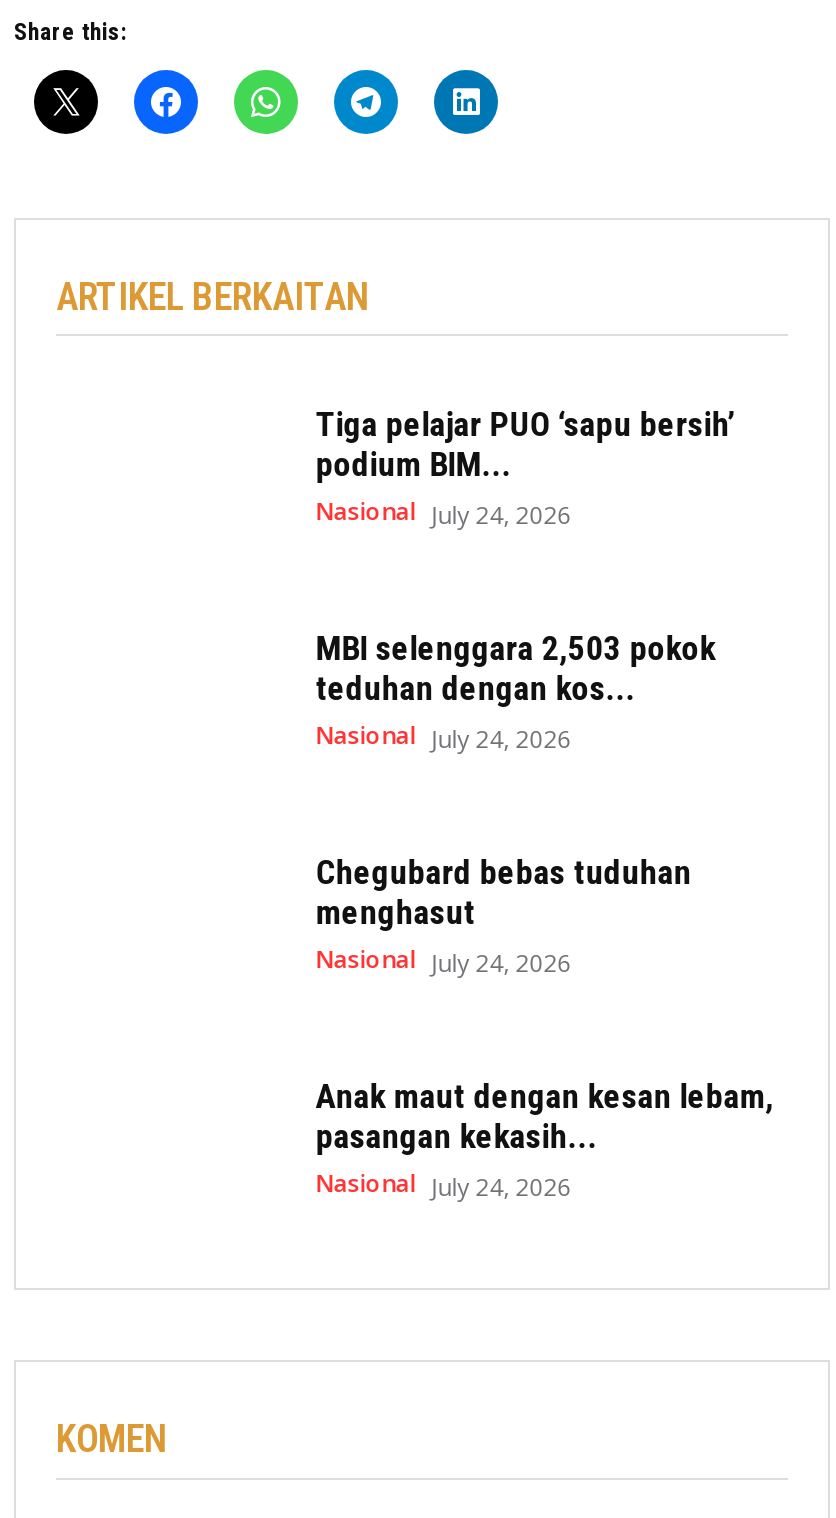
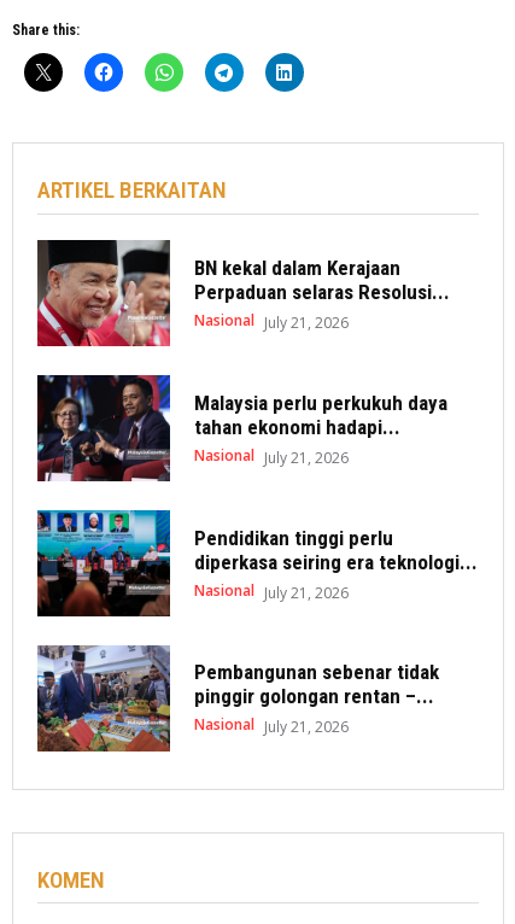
+ [image]

+ [image]

+ [image]

+ [image]

- Tiga pelajar PUO ‘sapu bersih’
- podium BIM...
- Nasional July 24, 2026
+ BN kekal dalam Kerajaan
+ Perpaduan selaras Resolusi...
+ Nasional July 21, 2026

- MBI selenggara 2,503 pokok
- teduhan dengan kos...
- Nasional July 24, 2026
+ Malaysia perlu perkukuh daya
+ tahan ekonomi hadapi...
+ Nasional July 21, 2026

- Chegubard bebas tuduhan
- menghasut
- Nasional July 24, 2026
+ Pendidikan tinggi perlu
+ diperkasa seiring era teknologi...
+ Nasional July 21, 2026

- Anak maut dengan kesan lebam,
- pasangan kekasih...
- Nasional July 24, 2026
+ Pembangunan sebenar tidak
+ pinggir golongan rentan –...
+ Nasional July 21, 2026
